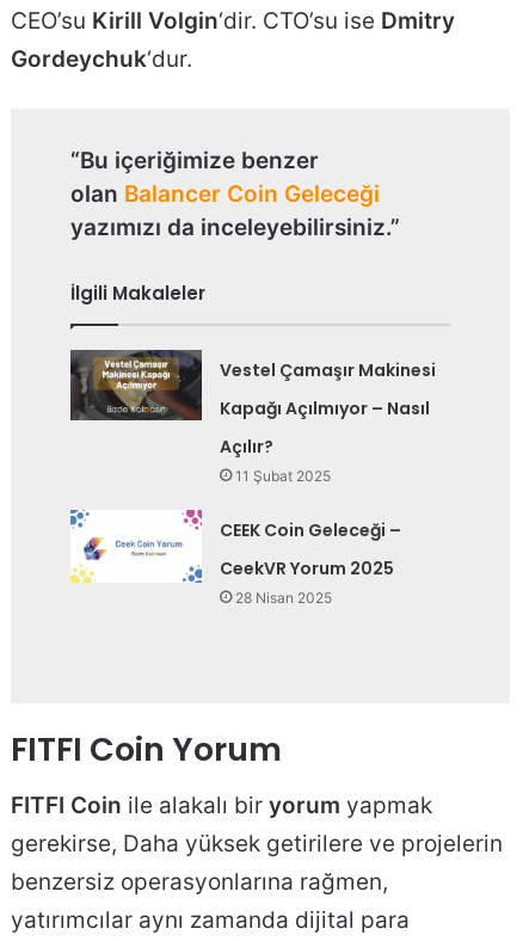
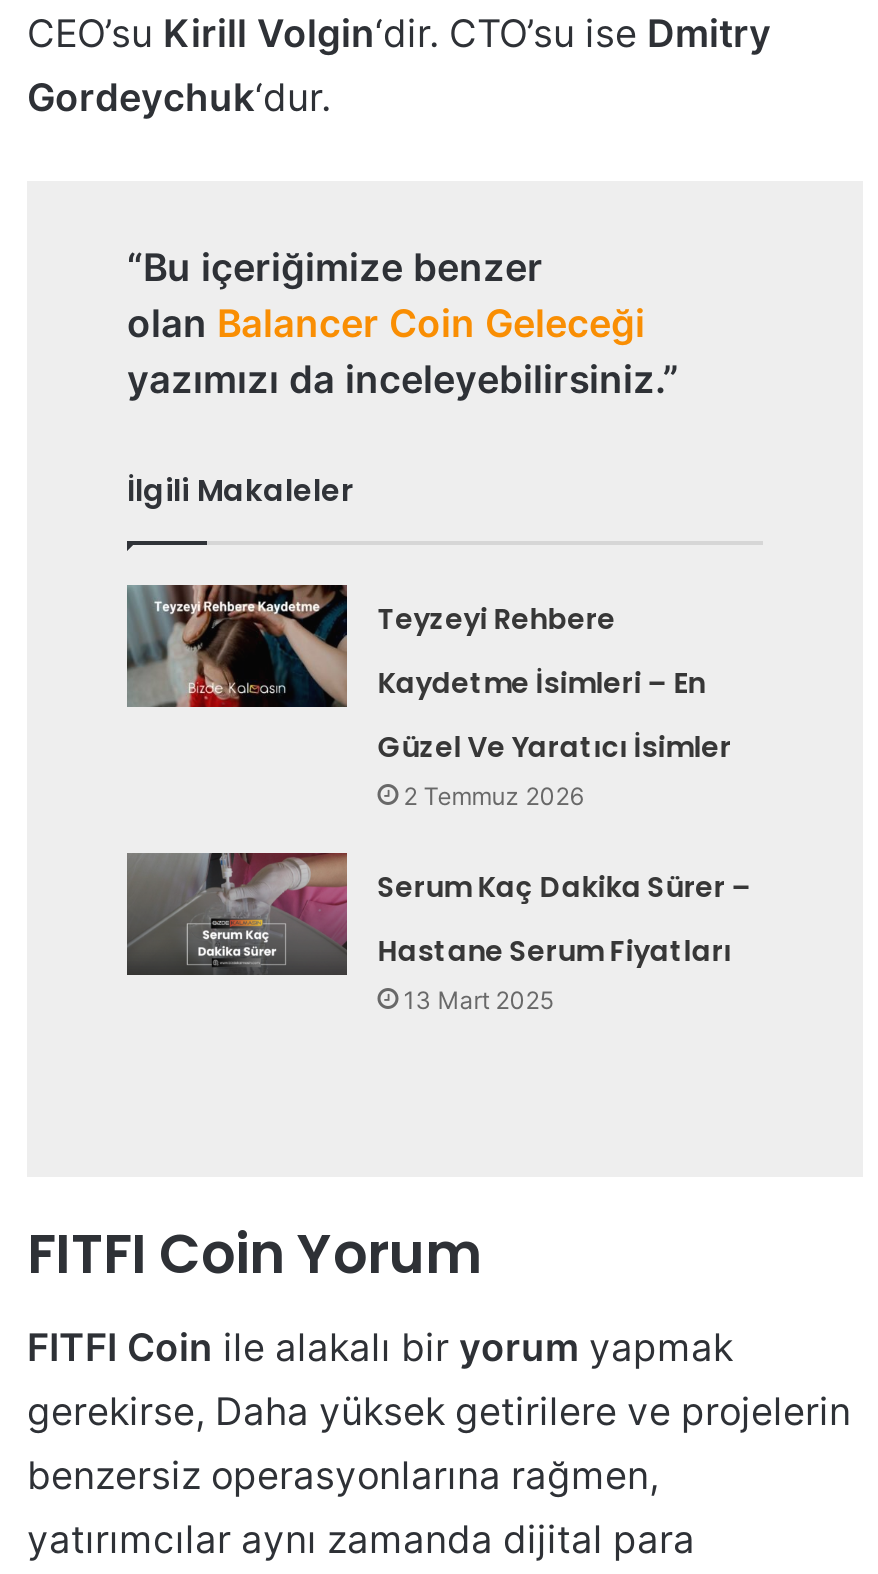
- [image]
- Vestel Çamaşır Makinesi
+ [image]
+ Teyzeyi Rehbere

- Kapağı Açılmıyor – Nasıl
+ Kaydetme İsimleri – En

- Açılır?
- 11 Şubat 2025
+ Güzel Ve Yaratıcı İsimler
+ 2 Temmuz 2026

- [image]
- CEEK Coin Geleceği –
+ [image]
+ Serum Kaç Dakika Sürer –

- CeekVR Yorum 2025
- 28 Nisan 2025
+ Hastane Serum Fiyatları
+ 13 Mart 2025
